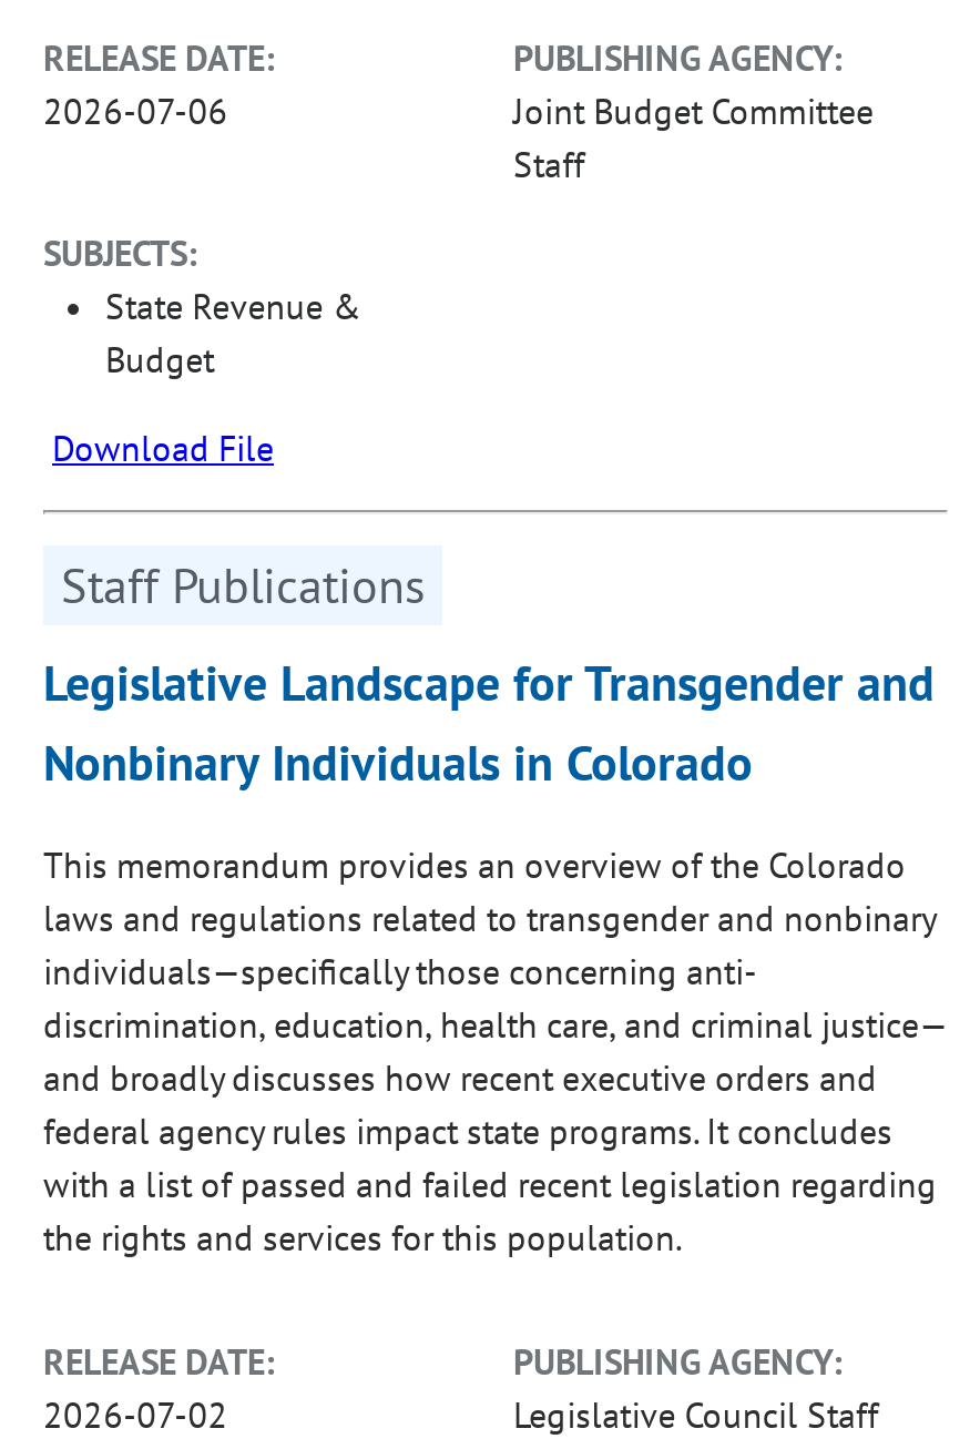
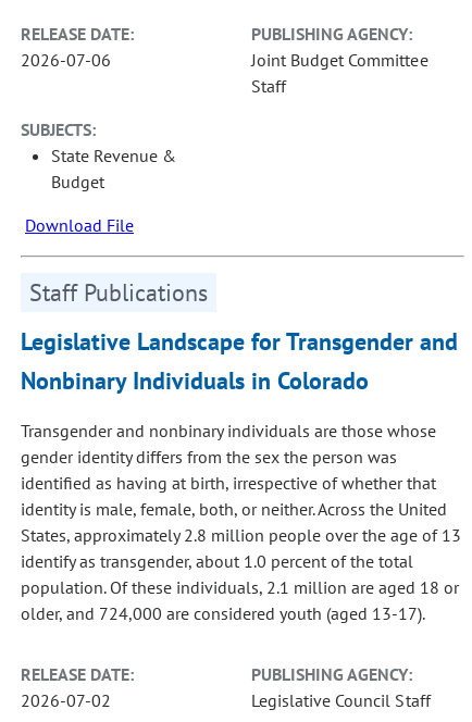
- This memorandum provides an overview of the Colorado
- laws and regulations related to transgender and nonbinary
- individuals—specifically those concerning anti-
- discrimination, education, health care, and criminal justice—
- and broadly discusses how recent executive orders and
- federal agency rules impact state programs. It concludes
- with a list of passed and failed recent legislation regarding
- the rights and services for this population.
+ Transgender and nonbinary individuals are those whose
+ gender identity differs from the sex the person was
+ identified as having at birth, irrespective of whether that
+ identity is male, female, both, or neither. Across the United
+ States, approximately 2.8 million people over the age of 13
+ identify as transgender, about 1.0 percent of the total
+ population. Of these individuals, 2.1 million are aged 18 or
+ older, and 724,000 are considered youth (aged 13-17).
